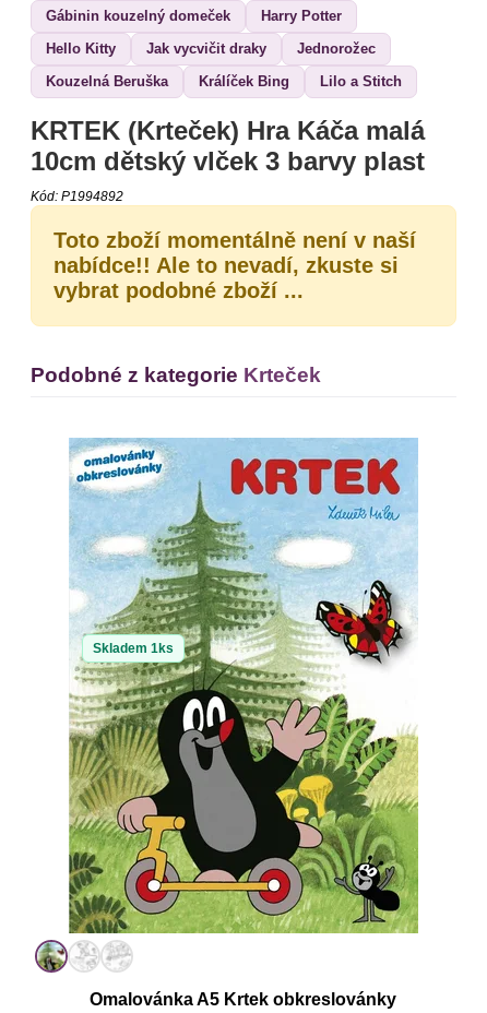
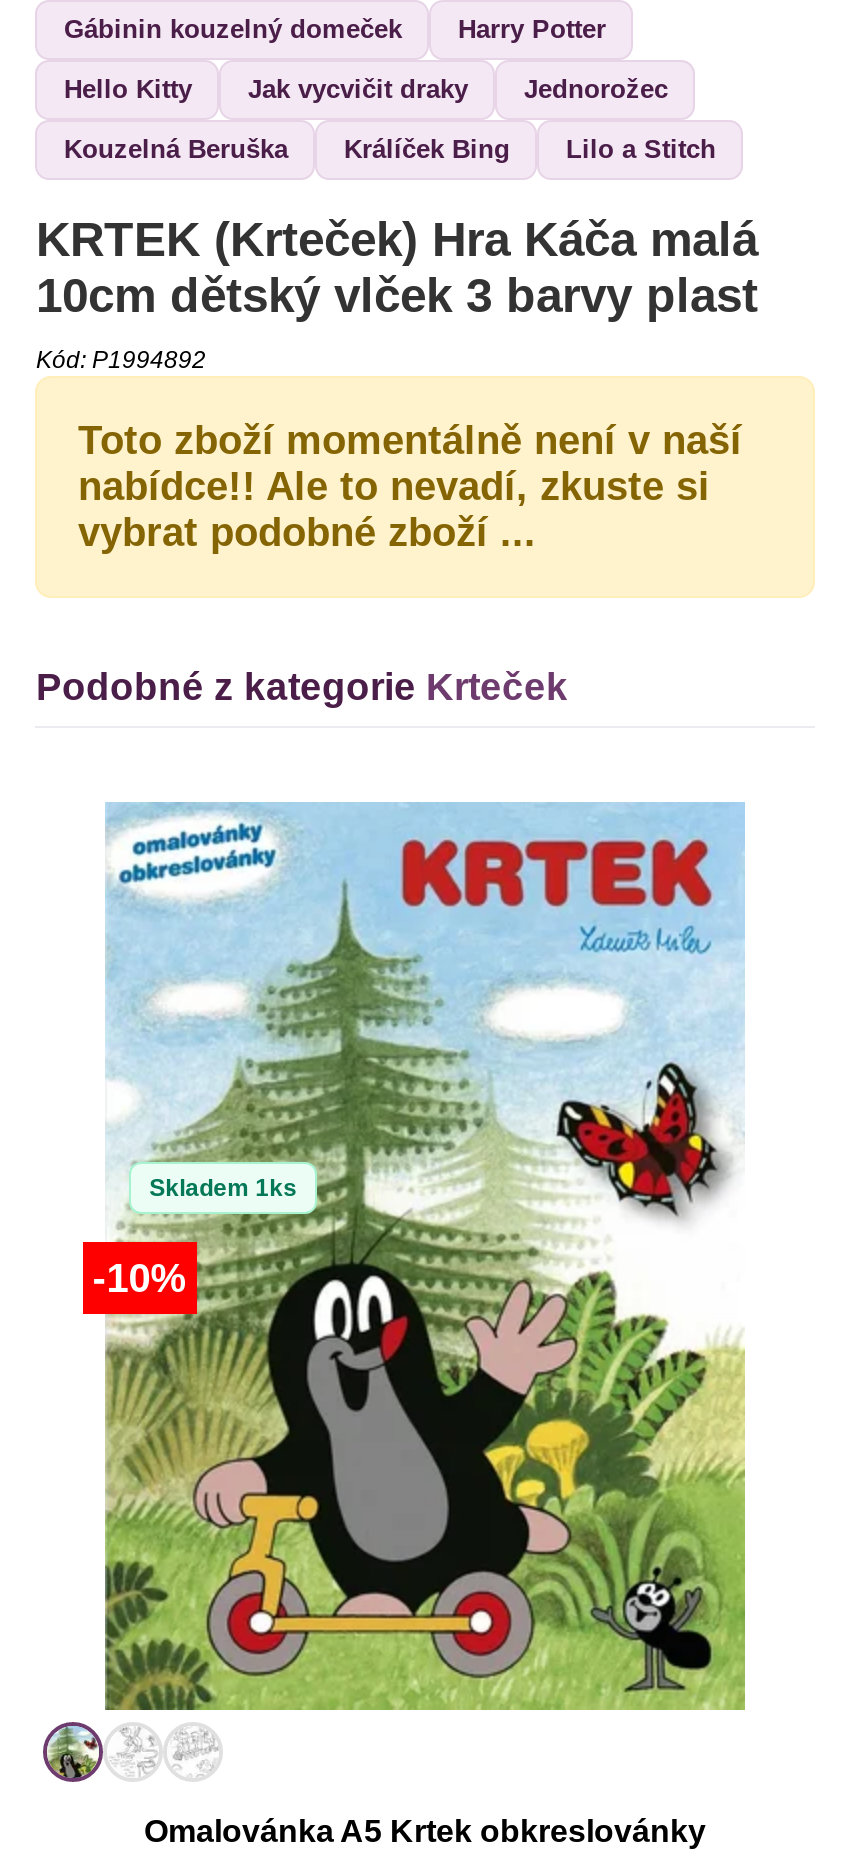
+ -10%
